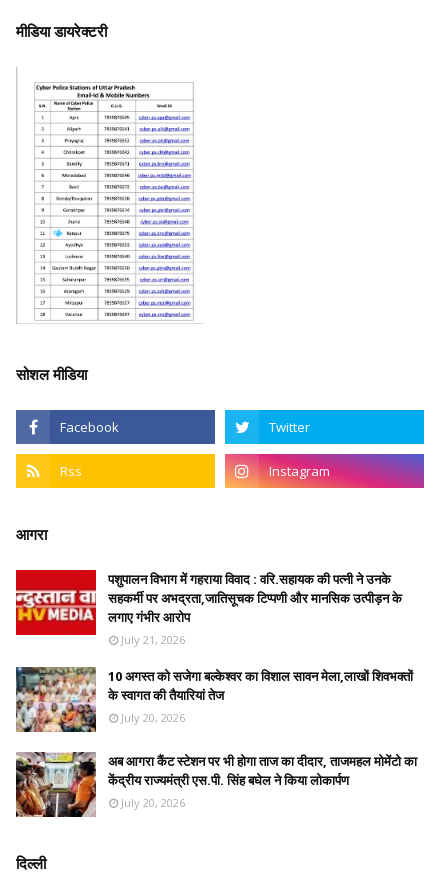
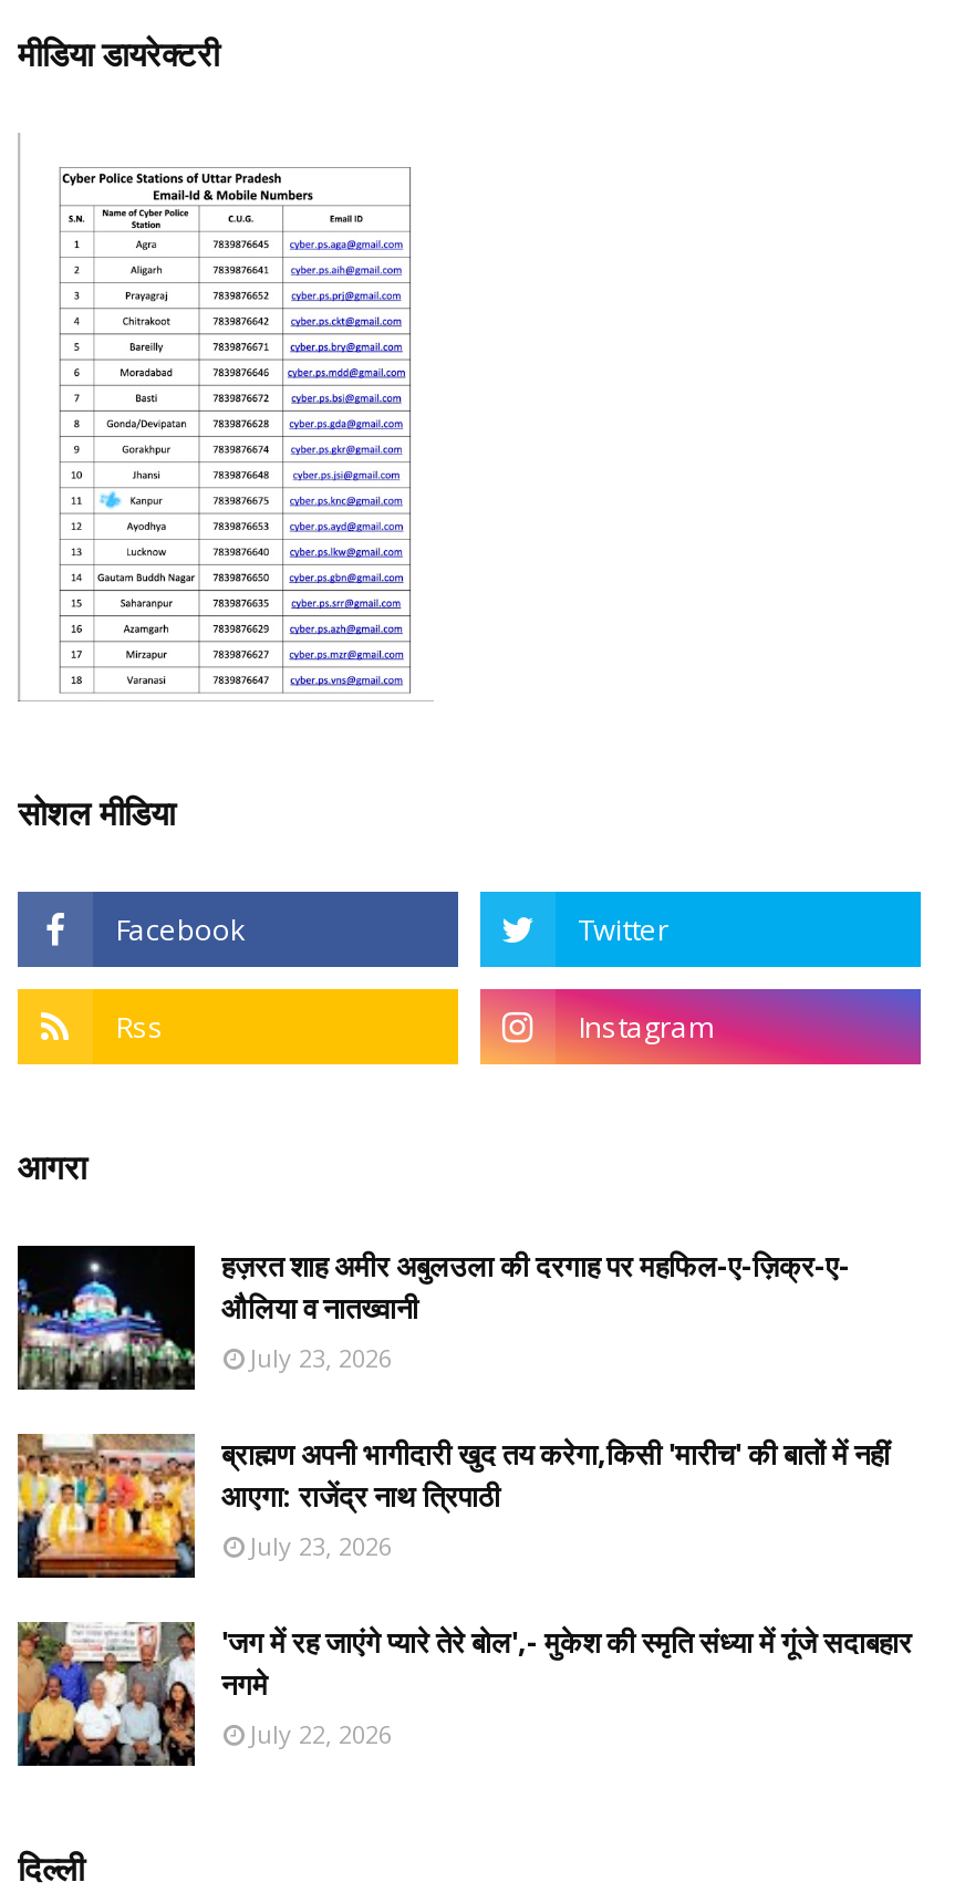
- [image]
- पशुपालन विभाग में गहराया विवाद : वरि.सहायक की पत्नी ने उनके
- सहकर्मी पर अभद्रता,जातिसूचक टिप्पणी और मानसिक उत्पीड़न के
- लगाए गंभीर आरोप
- July 21, 2026
+ [image]
+ हज़रत शाह अमीर अबुलउला की दरगाह पर महफिल-ए-ज़िक्र-ए-
+ औलिया व नातख्वानी
+ July 23, 2026

- [image]
- 10 अगस्त को सजेगा बल्केश्वर का विशाल सावन मेला,लाखों शिवभक्तों
- के स्वागत की तैयारियां तेज
- July 20, 2026
+ [image]
+ ब्राह्मण अपनी भागीदारी खुद तय करेगा,किसी 'मारीच' की बातों में नहीं
+ आएगा: राजेंद्र नाथ त्रिपाठी
+ July 23, 2026

- [image]
- अब आगरा कैंट स्टेशन पर भी होगा ताज का दीदार, ताजमहल मोमेंटो का
- केंद्रीय राज्यमंत्री एस.पी. सिंह बघेल ने किया लोकार्पण
- July 20, 2026
+ [image]
+ 'जग में रह जाएंगे प्यारे तेरे बोल',- मुकेश की स्मृति संध्या में गूंजे सदाबहार
+ नगमे
+ July 22, 2026
